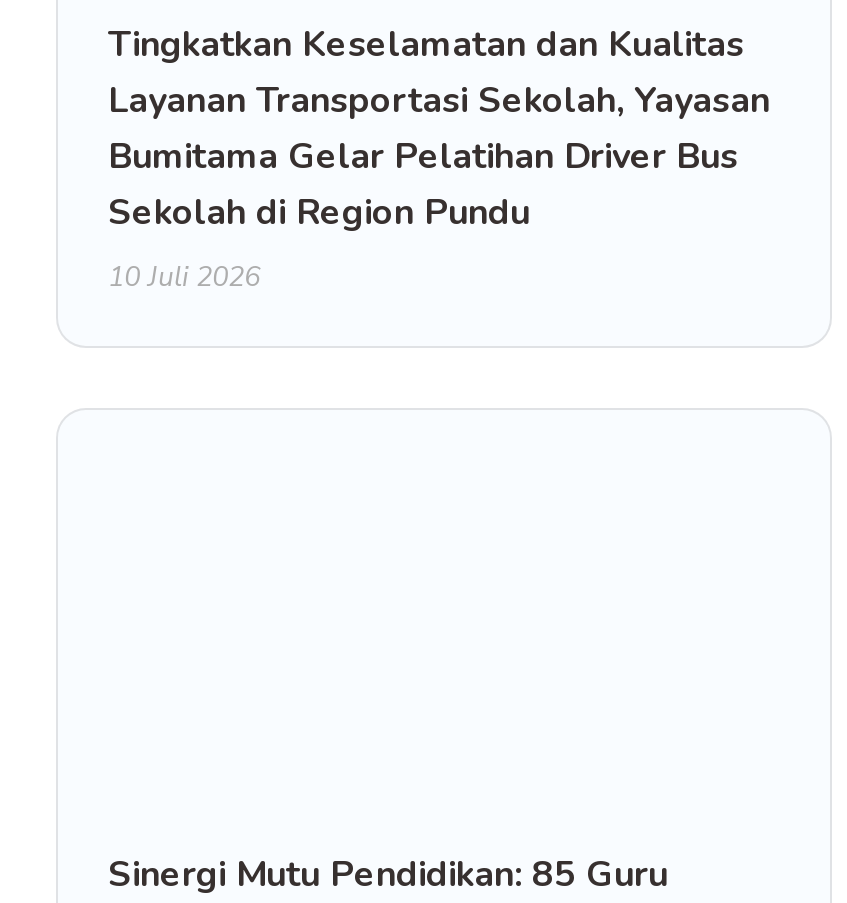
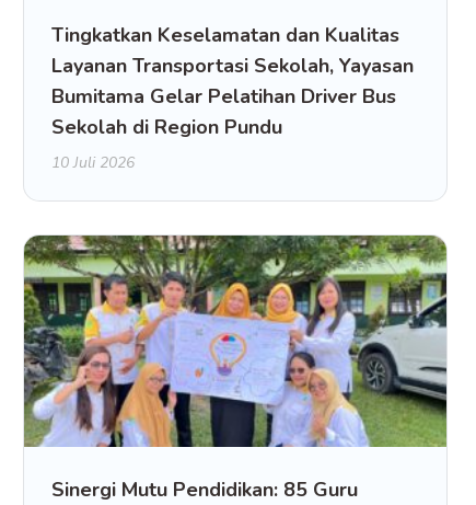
+ [image]
